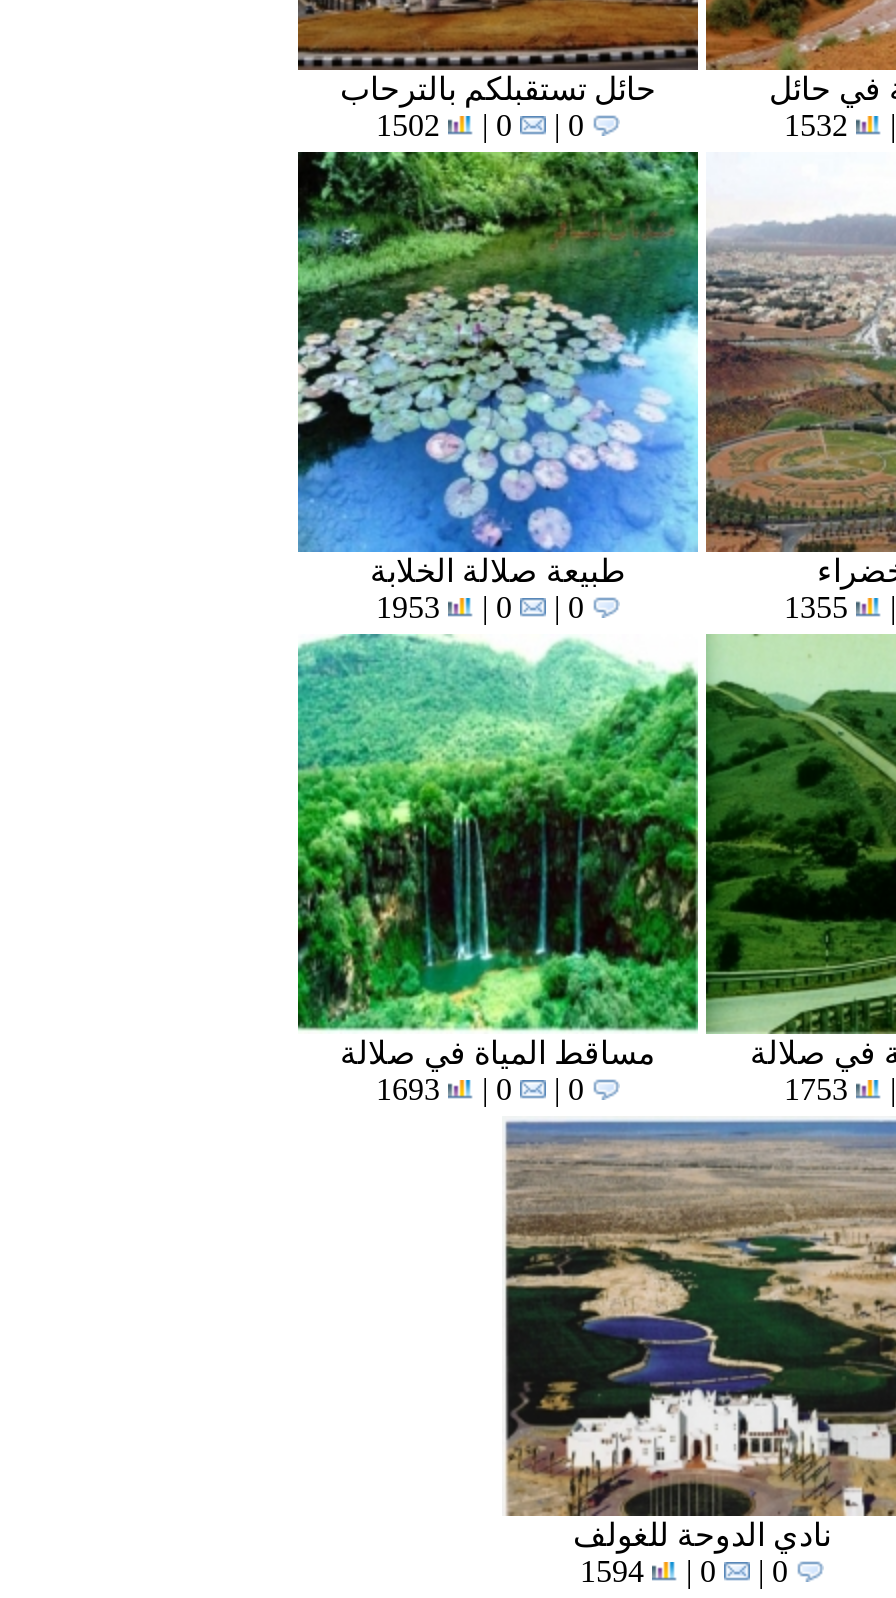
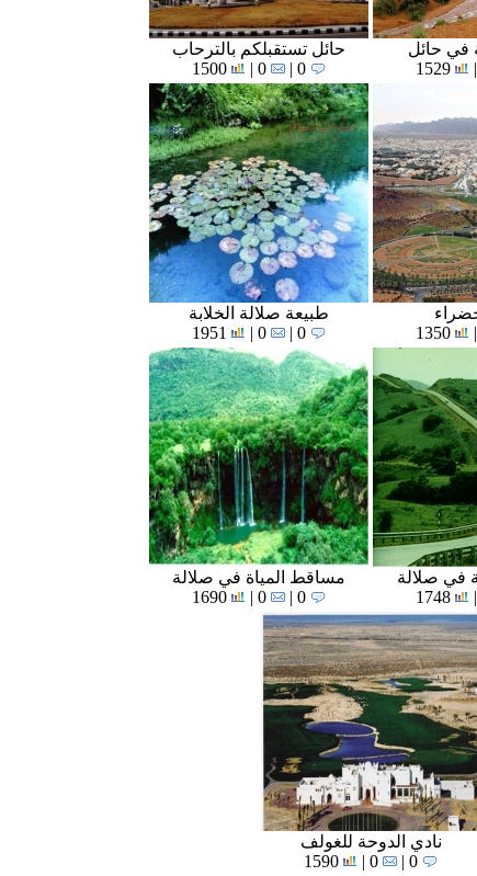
- 1502
+ 1500

- 1532
+ 1529

- 1953
+ 1951

- 1355
+ 1350

- 1693
+ 1690

- 1753
+ 1748

- 1594
+ 1590
